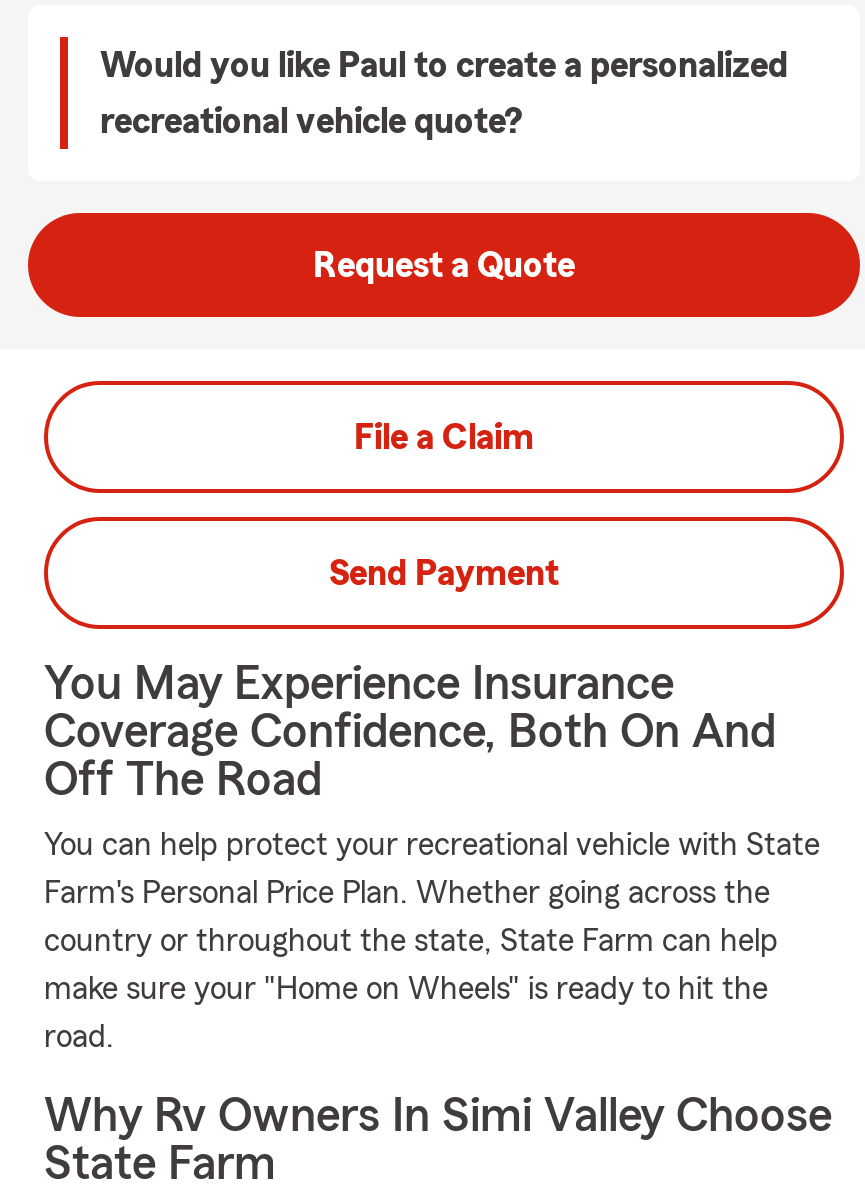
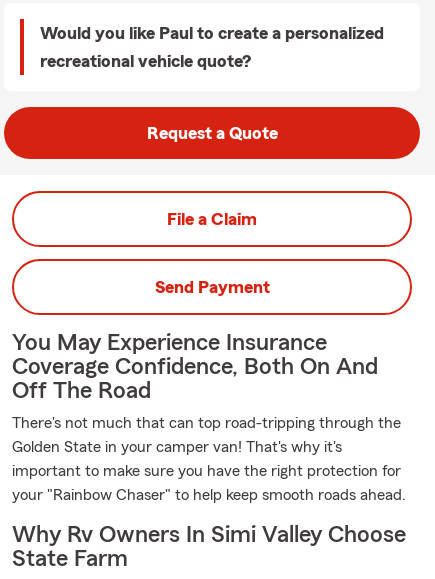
- You can help protect your recreational vehicle with State
- Farm's Personal Price Plan. Whether going across the
- country or throughout the state, State Farm can help
- make sure your "Home on Wheels" is ready to hit the
- road.
+ There's not much that can top road-tripping through the
+ Golden State in your camper van! That's why it's
+ important to make sure you have the right protection for
+ your "Rainbow Chaser" to help keep smooth roads ahead.
